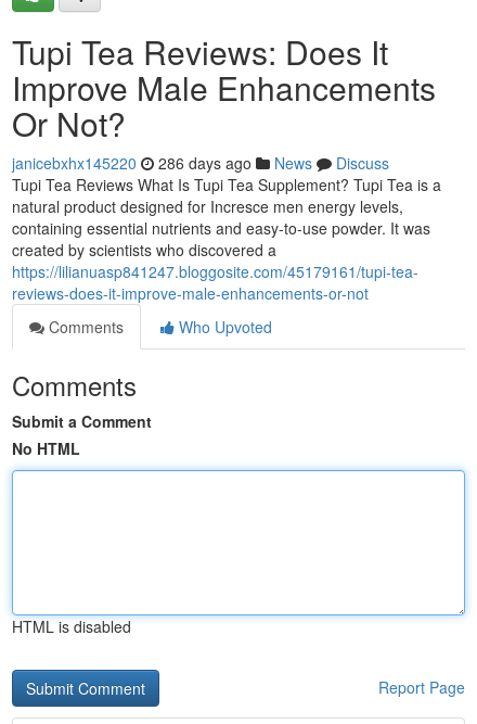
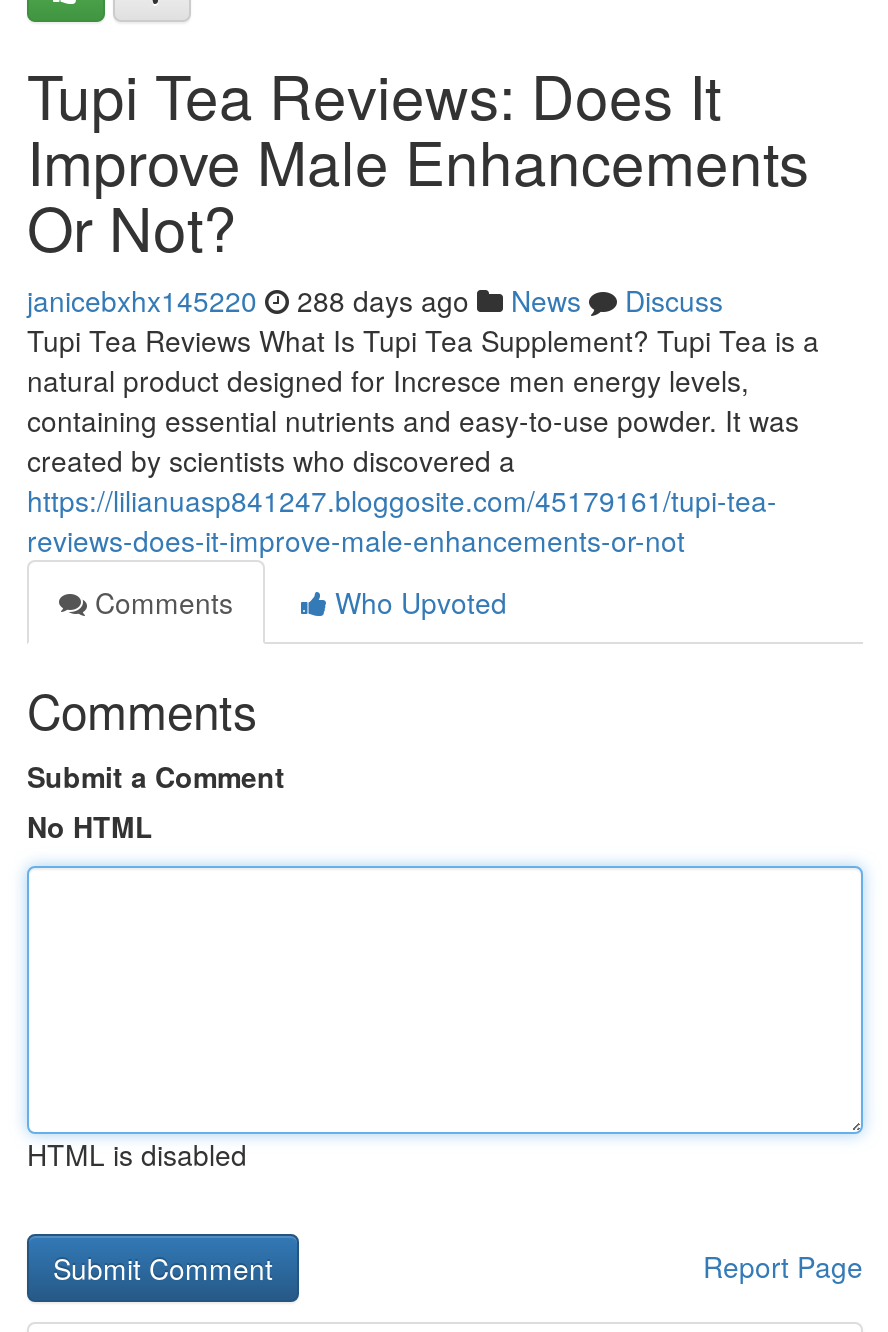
- janicebxhx145220 286 days ago News Discuss
+ janicebxhx145220 288 days ago News Discuss
